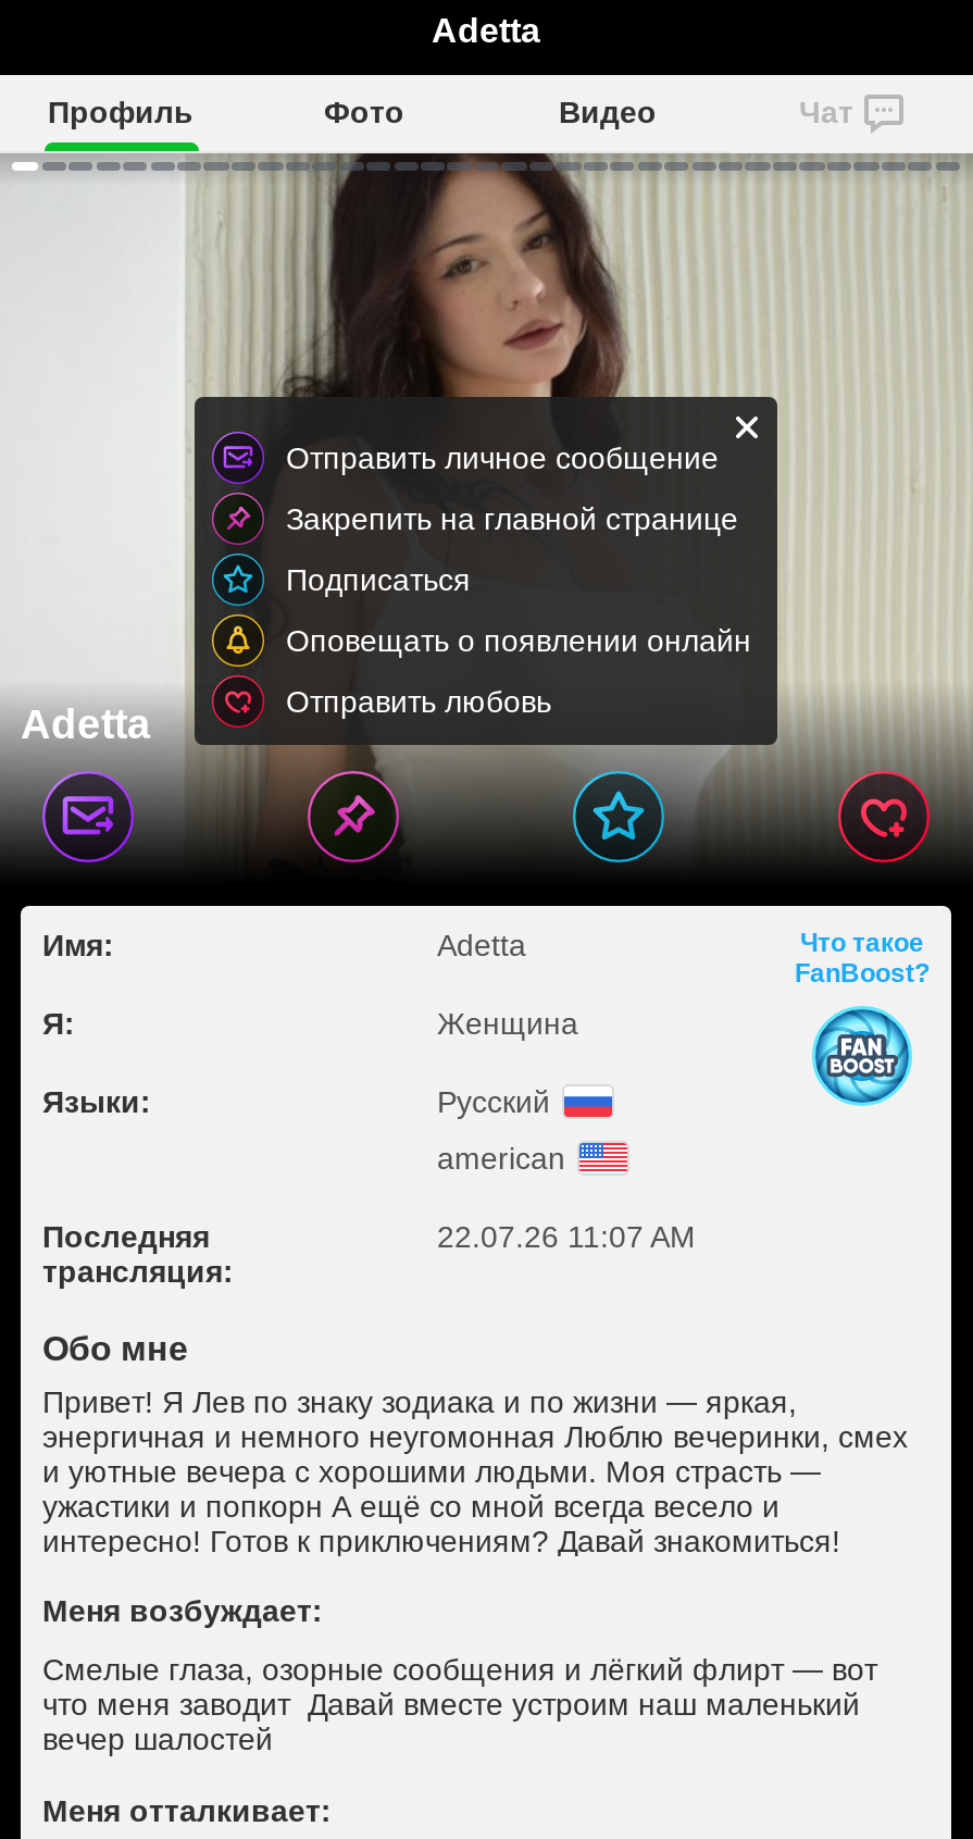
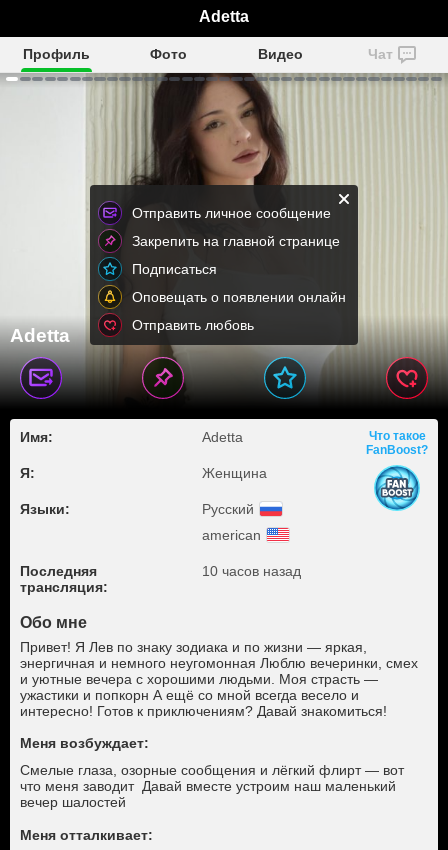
- 22.07.26 11:07 AM
+ 10 часов назад
